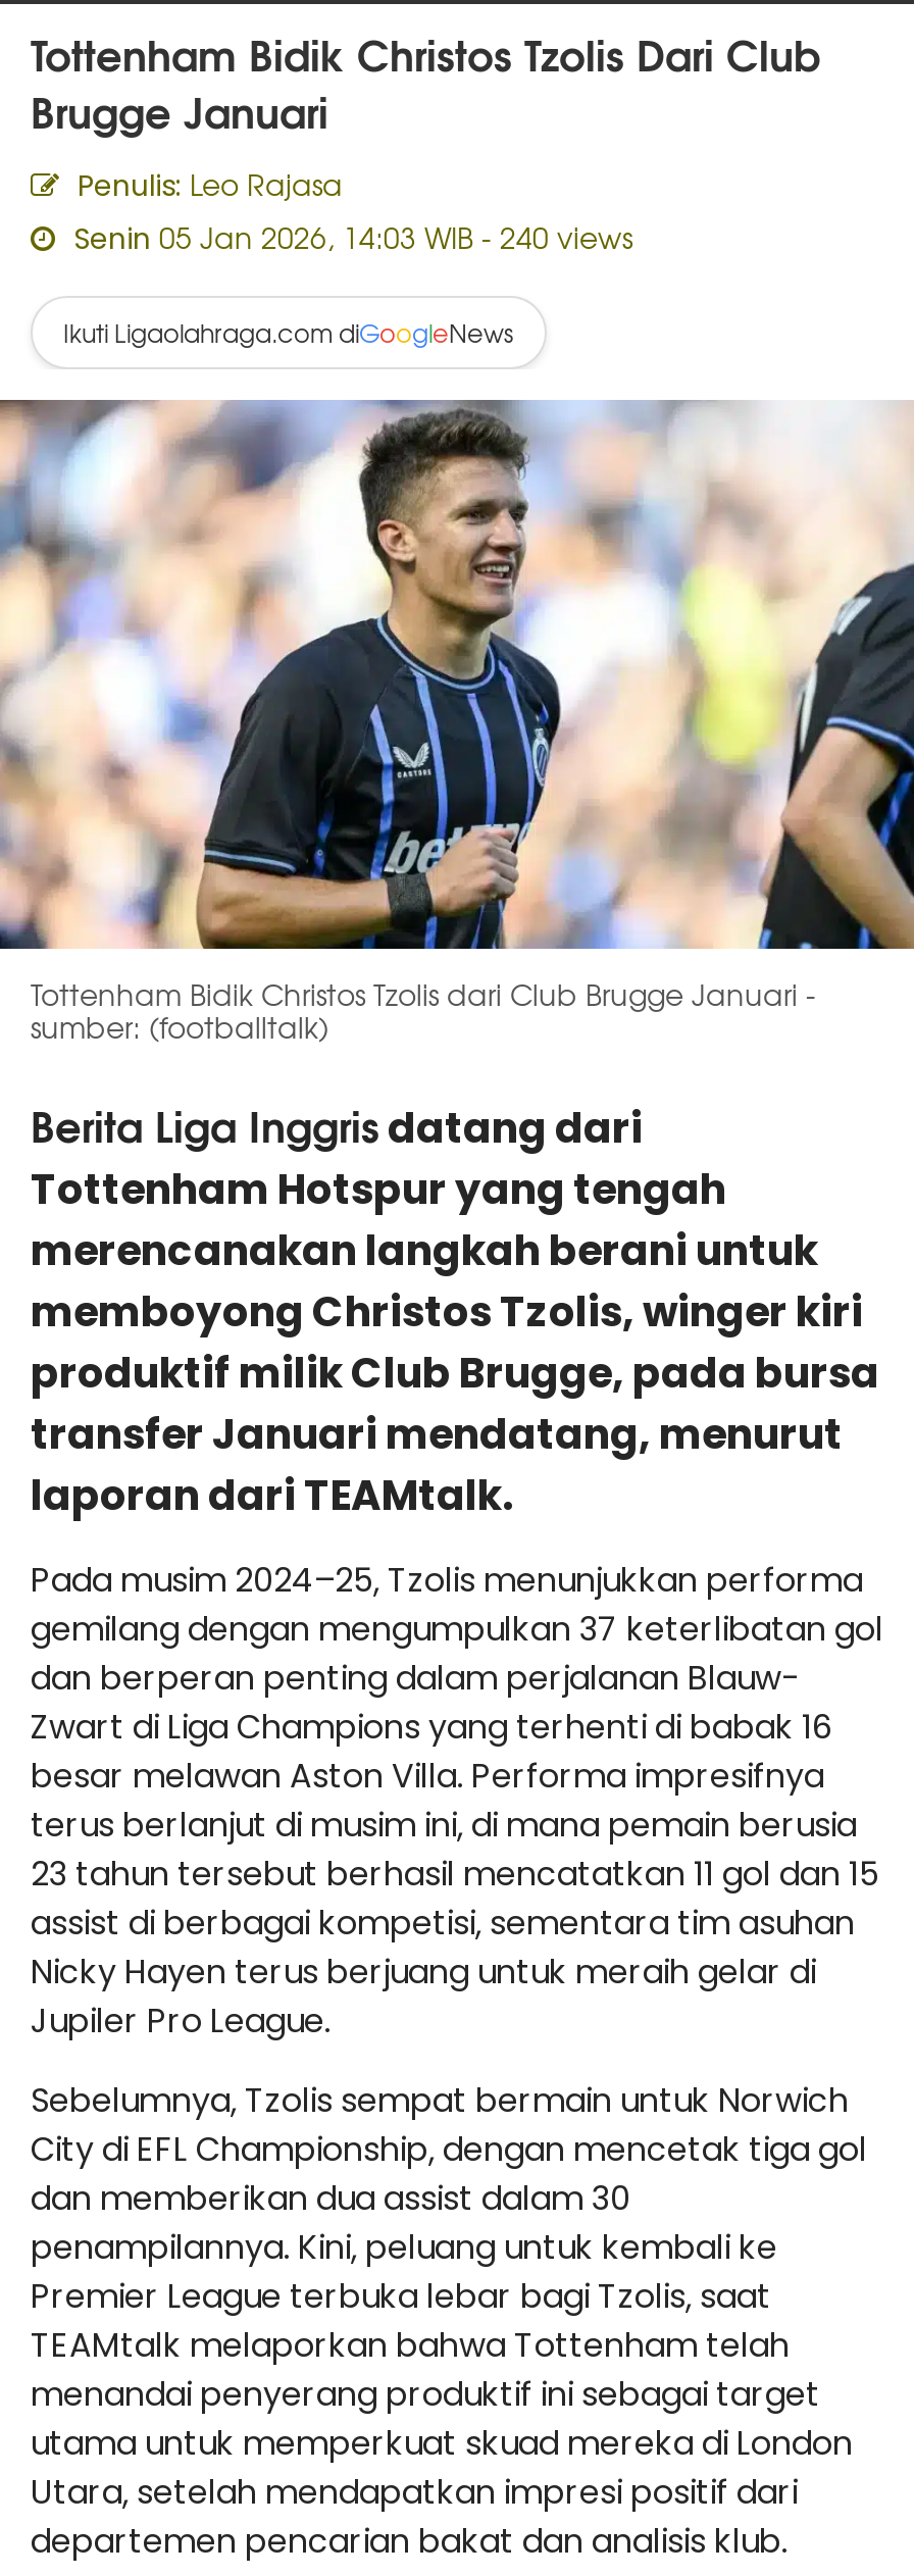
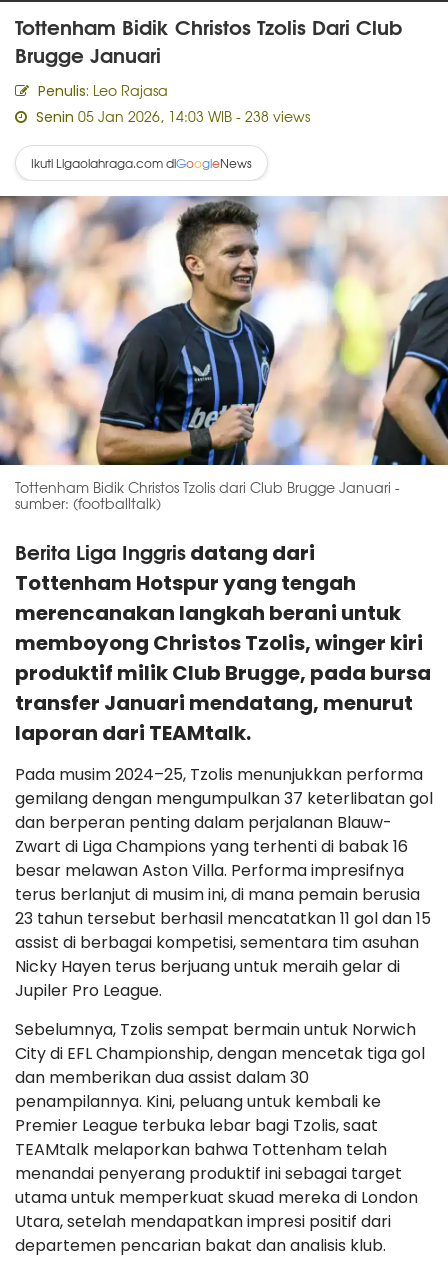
- Senin 05 Jan 2026, 14:03 WIB - 240 views
+ Senin 05 Jan 2026, 14:03 WIB - 238 views
